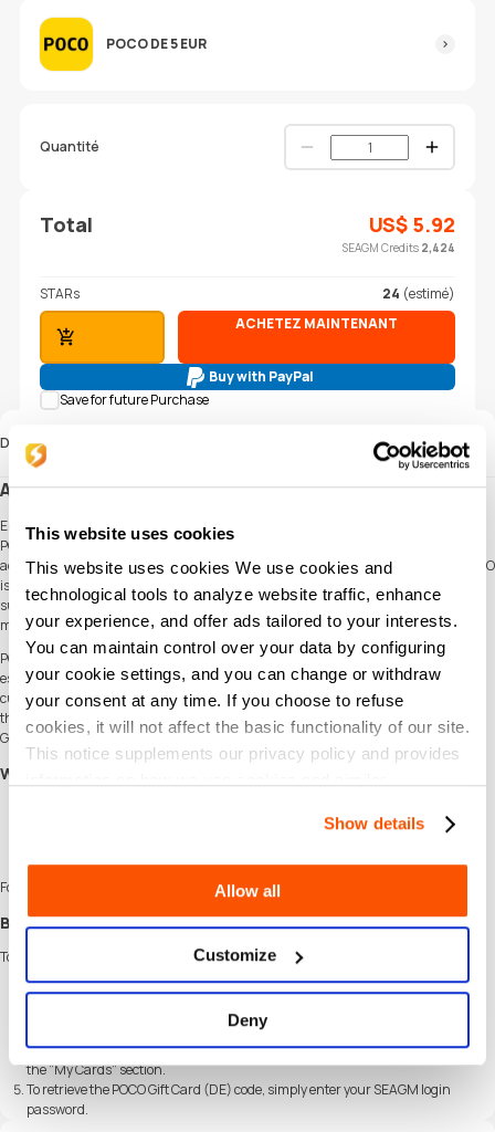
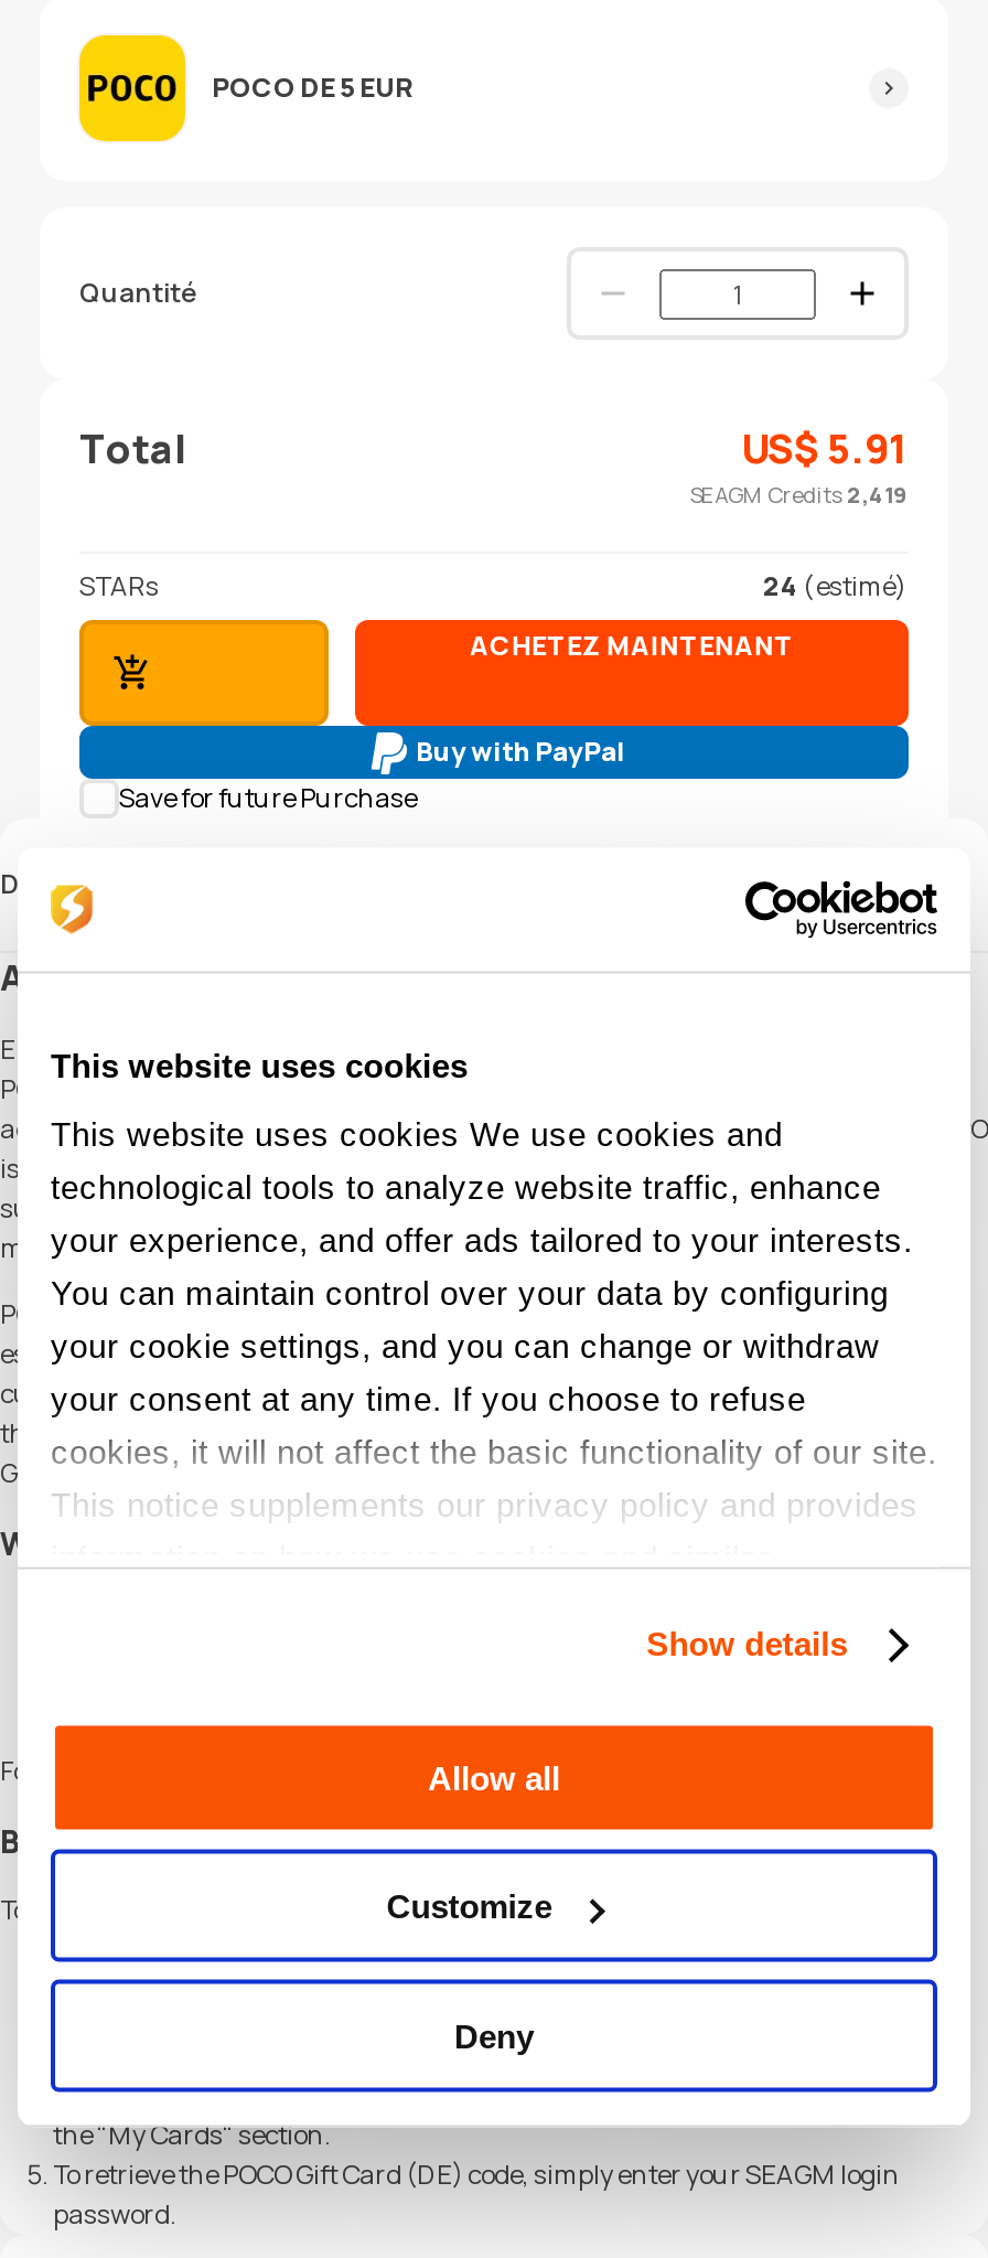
- US$5.92
- SEAGM Credits 2,424
+ US$5.91
+ SEAGM Credits 2,419
